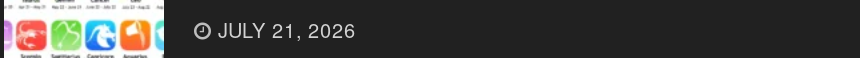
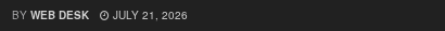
+ BY WEB DESK
